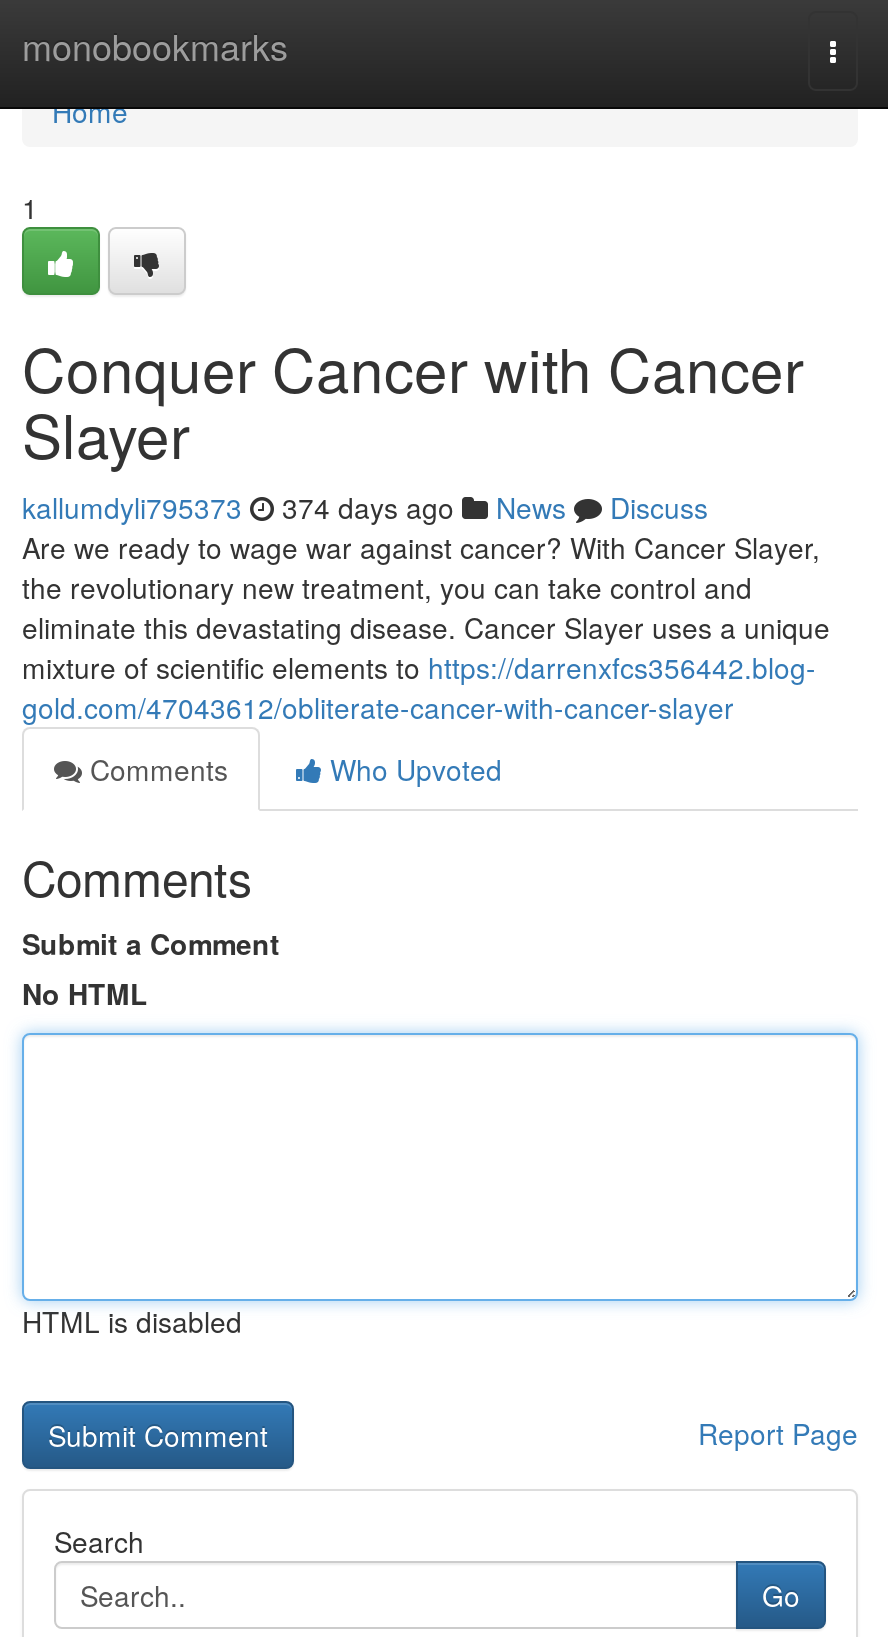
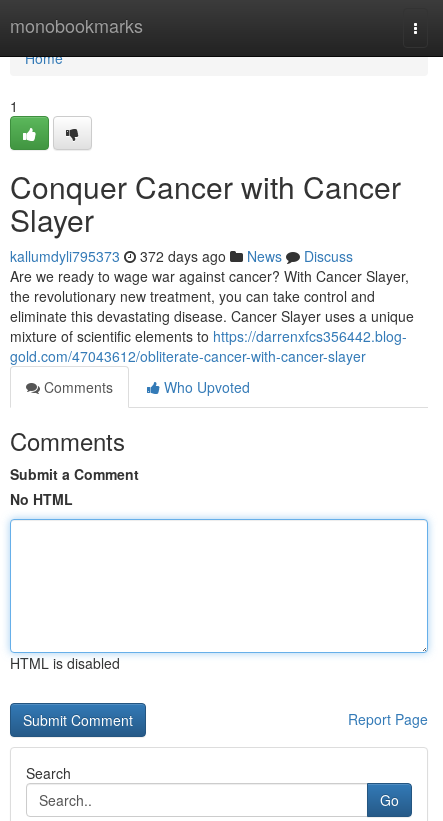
- kallumdyli795373 374 days ago News Discuss
+ kallumdyli795373 372 days ago News Discuss
